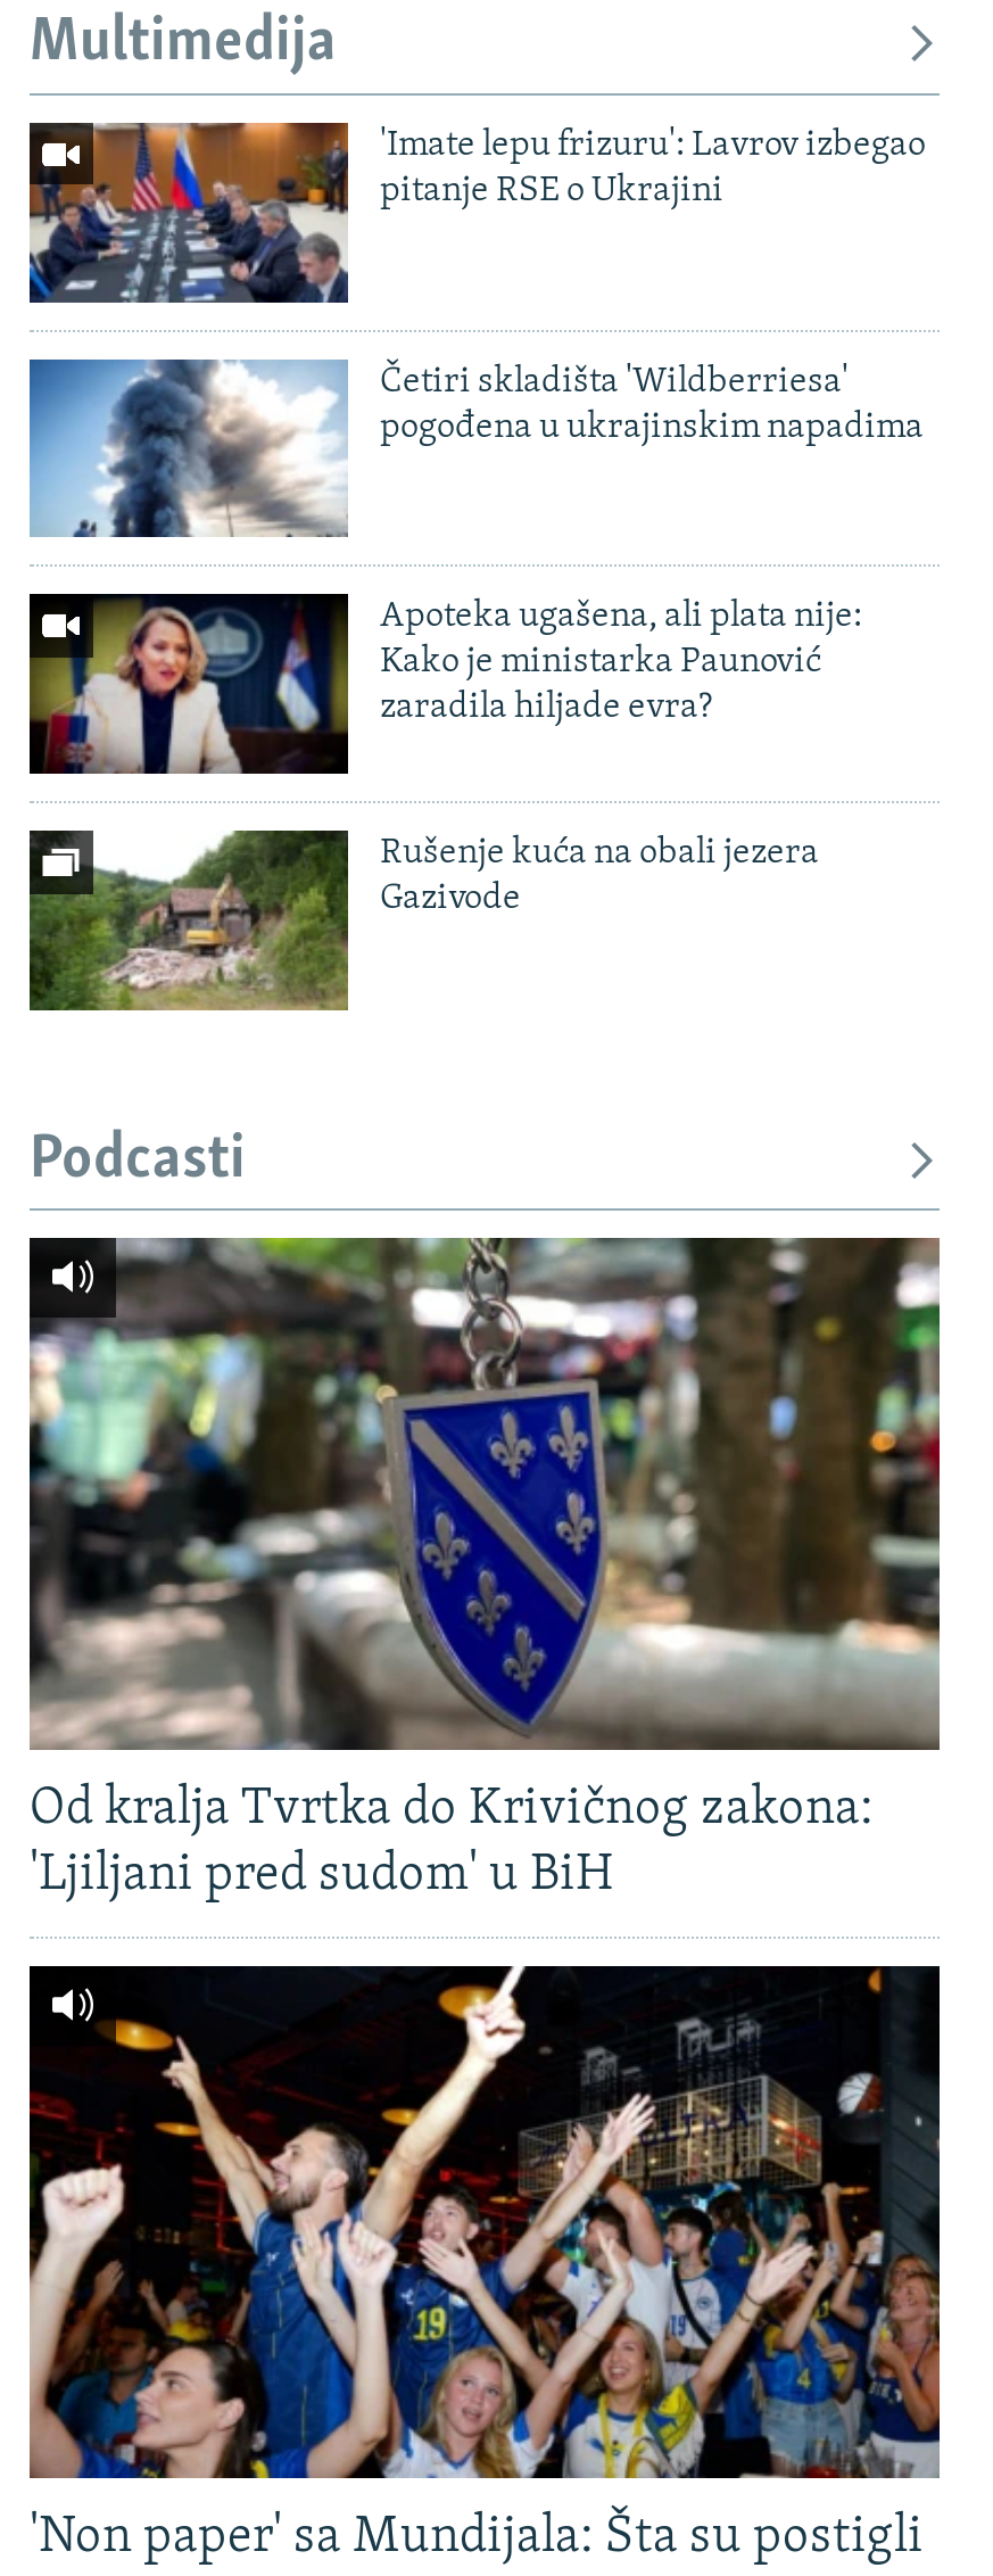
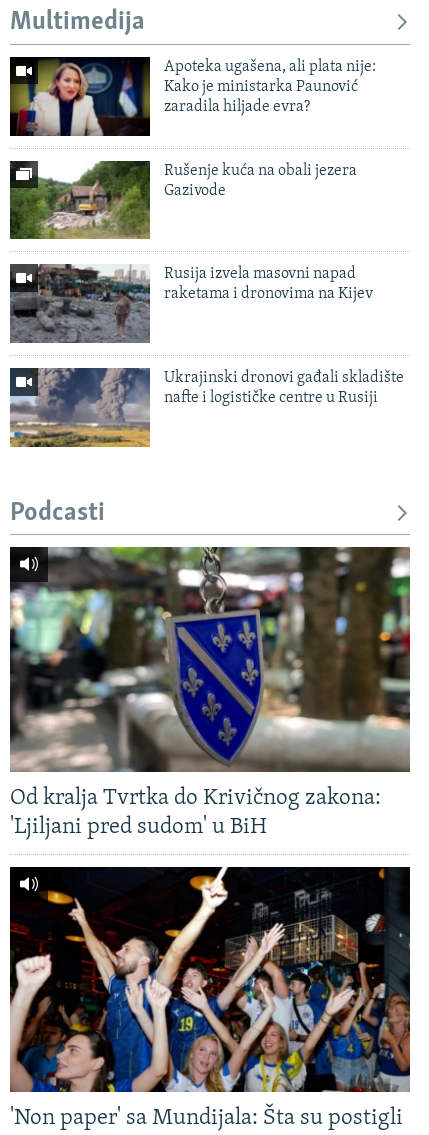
- [image]
- 'Imate lepu frizuru': Lavrov izbegao
- pitanje RSE o Ukrajini

- [image]
- Četiri skladišta 'Wildberriesa'
- pogođena u ukrajinskim napadima

moved up: [image] | Apoteka ugašena, ali plata nije: | Kako je ministarka Paunović | zaradila hiljade evra? | Rušenje kuća na obali jezera | Gazivode

moved up: [image]

+ [image]
+ Rusija izvela masovni napad
+ raketama i dronovima na Kijev

+ [image]
+ Ukrajinski dronovi gađali skladište
+ nafte i logističke centre u Rusiji
